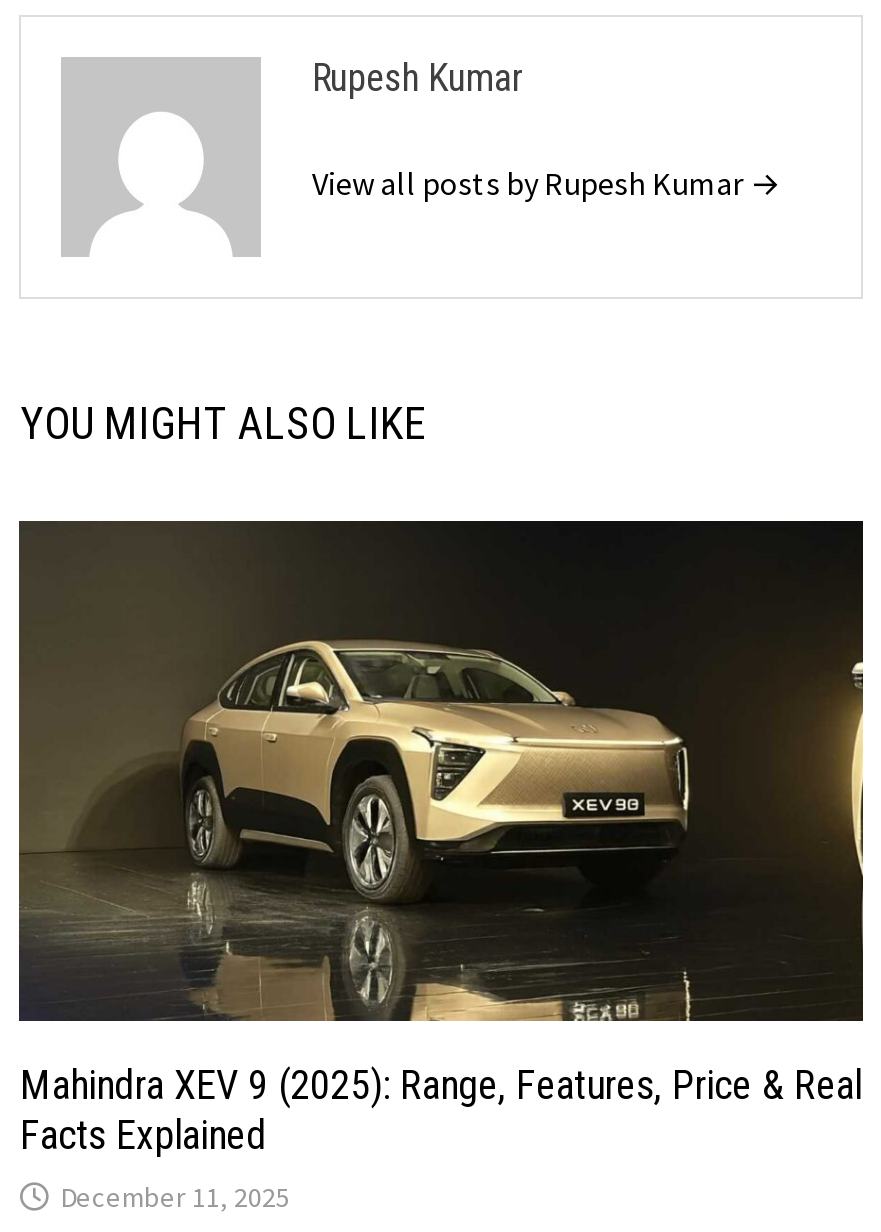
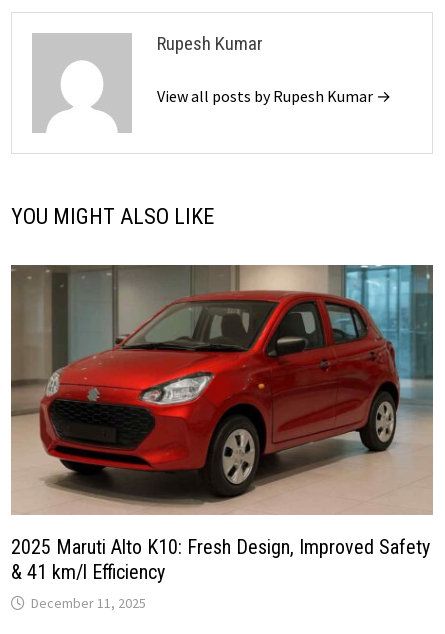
- [image]
- Mahindra XEV 9 (2025): Range, Features, Price & Real
- Facts Explained
+ [image]
+ 2025 Maruti Alto K10: Fresh Design, Improved Safety
+ & 41 km/l Efficiency
